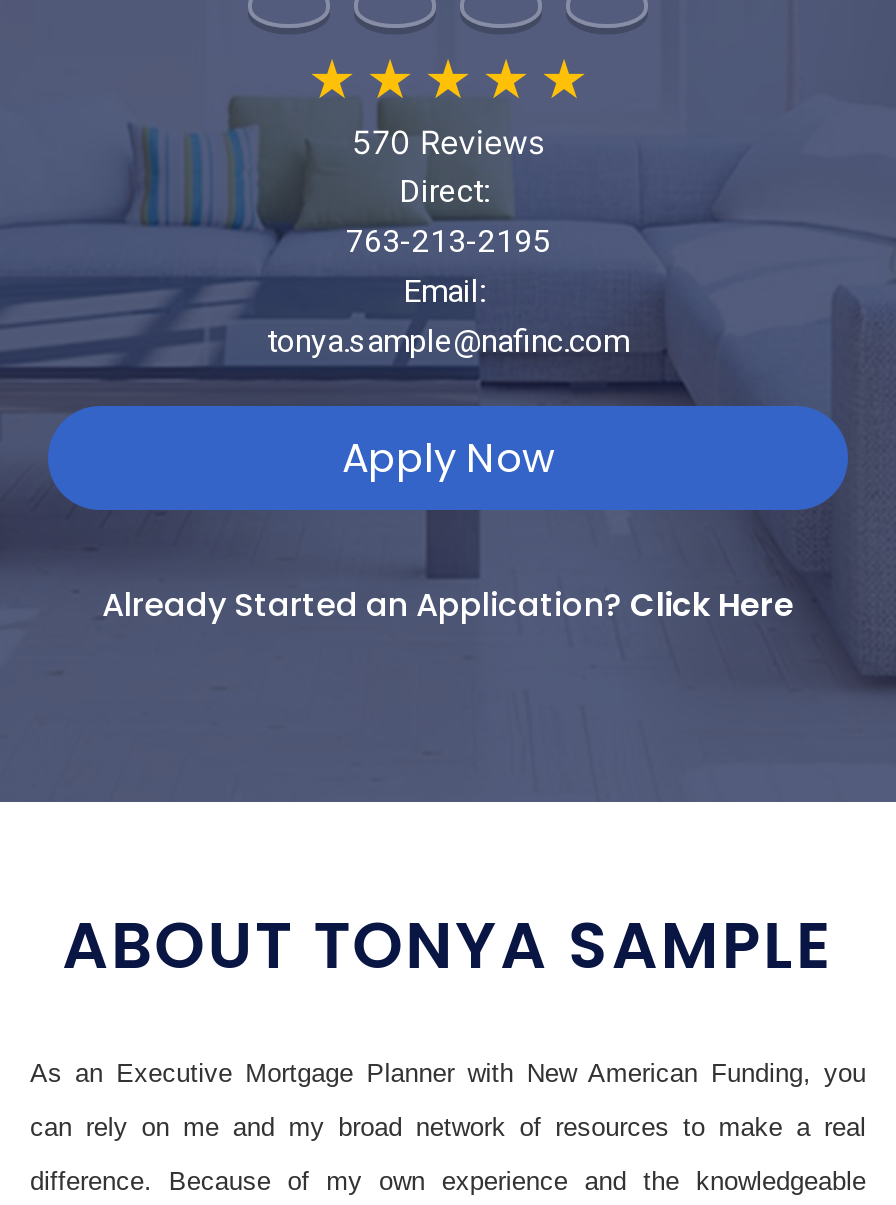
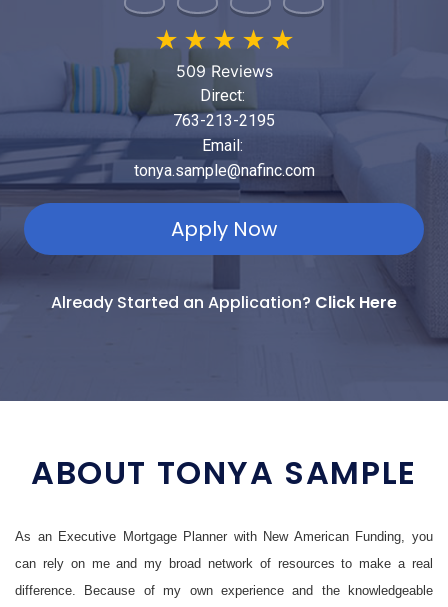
- 570 Reviews
+ 509 Reviews
